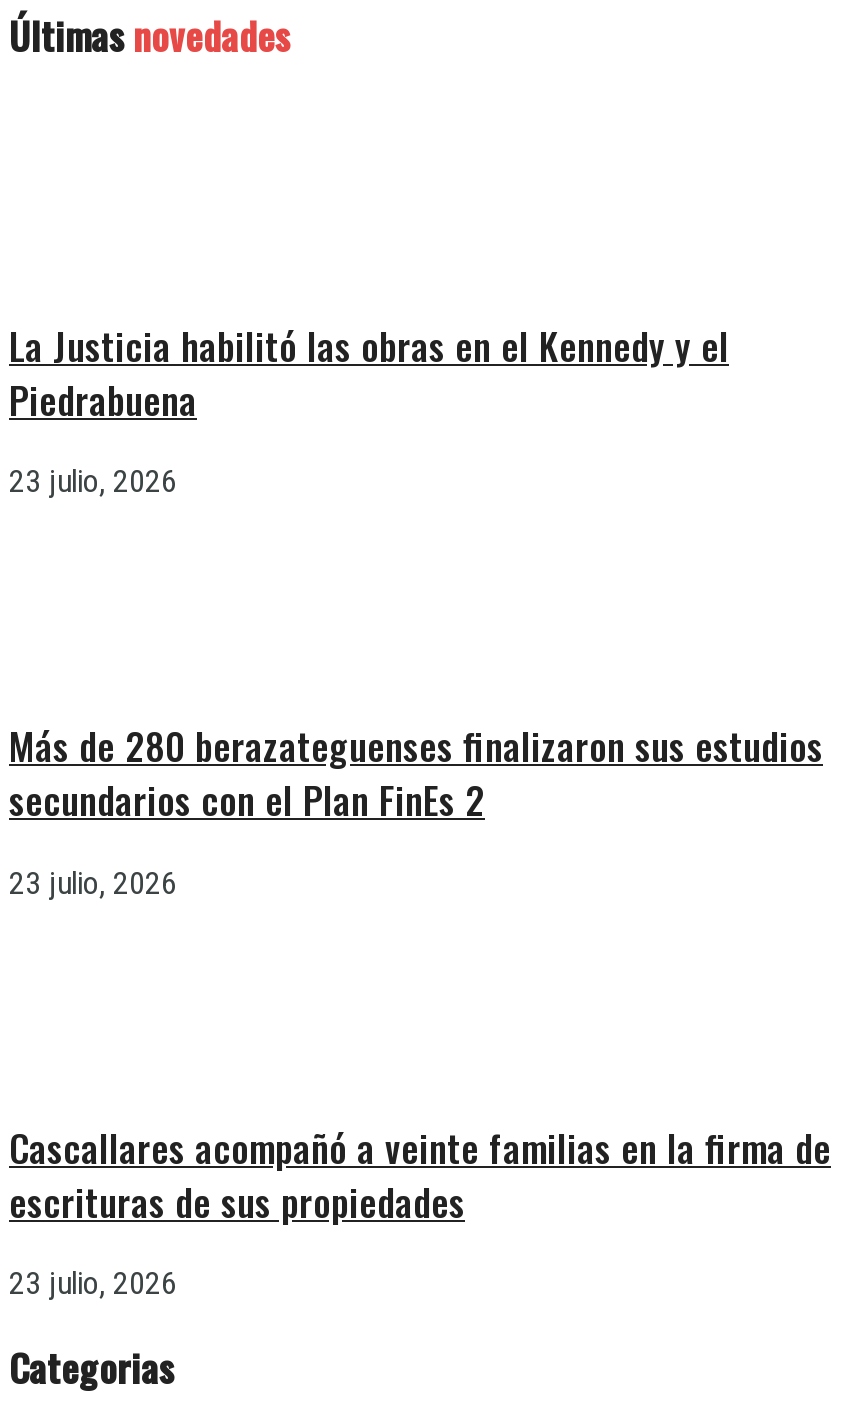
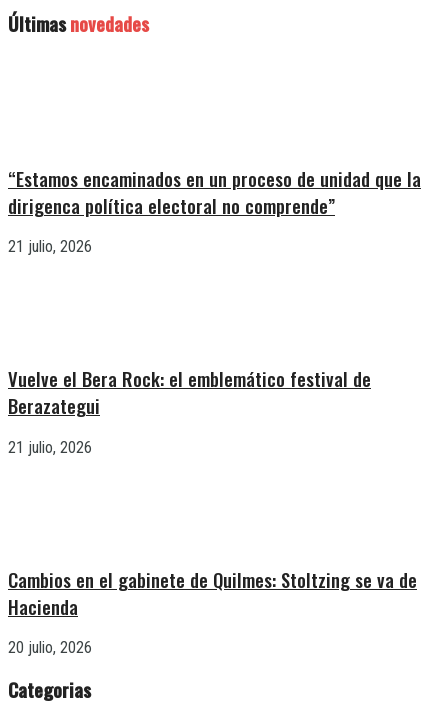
- La Justicia habilitó las obras en el Kennedy y el
- Piedrabuena
+ “Estamos encaminados en un proceso de unidad que la
+ dirigenca política electoral no comprende”

- 23 julio, 2026
+ 21 julio, 2026

- Más de 280 berazateguenses finalizaron sus estudios
- secundarios con el Plan FinEs 2
+ Vuelve el Bera Rock: el emblemático festival de
+ Berazategui

- 23 julio, 2026
+ 21 julio, 2026

- Cascallares acompañó a veinte familias en la firma de
- escrituras de sus propiedades
+ Cambios en el gabinete de Quilmes: Stoltzing se va de
+ Hacienda

- 23 julio, 2026
+ 20 julio, 2026
